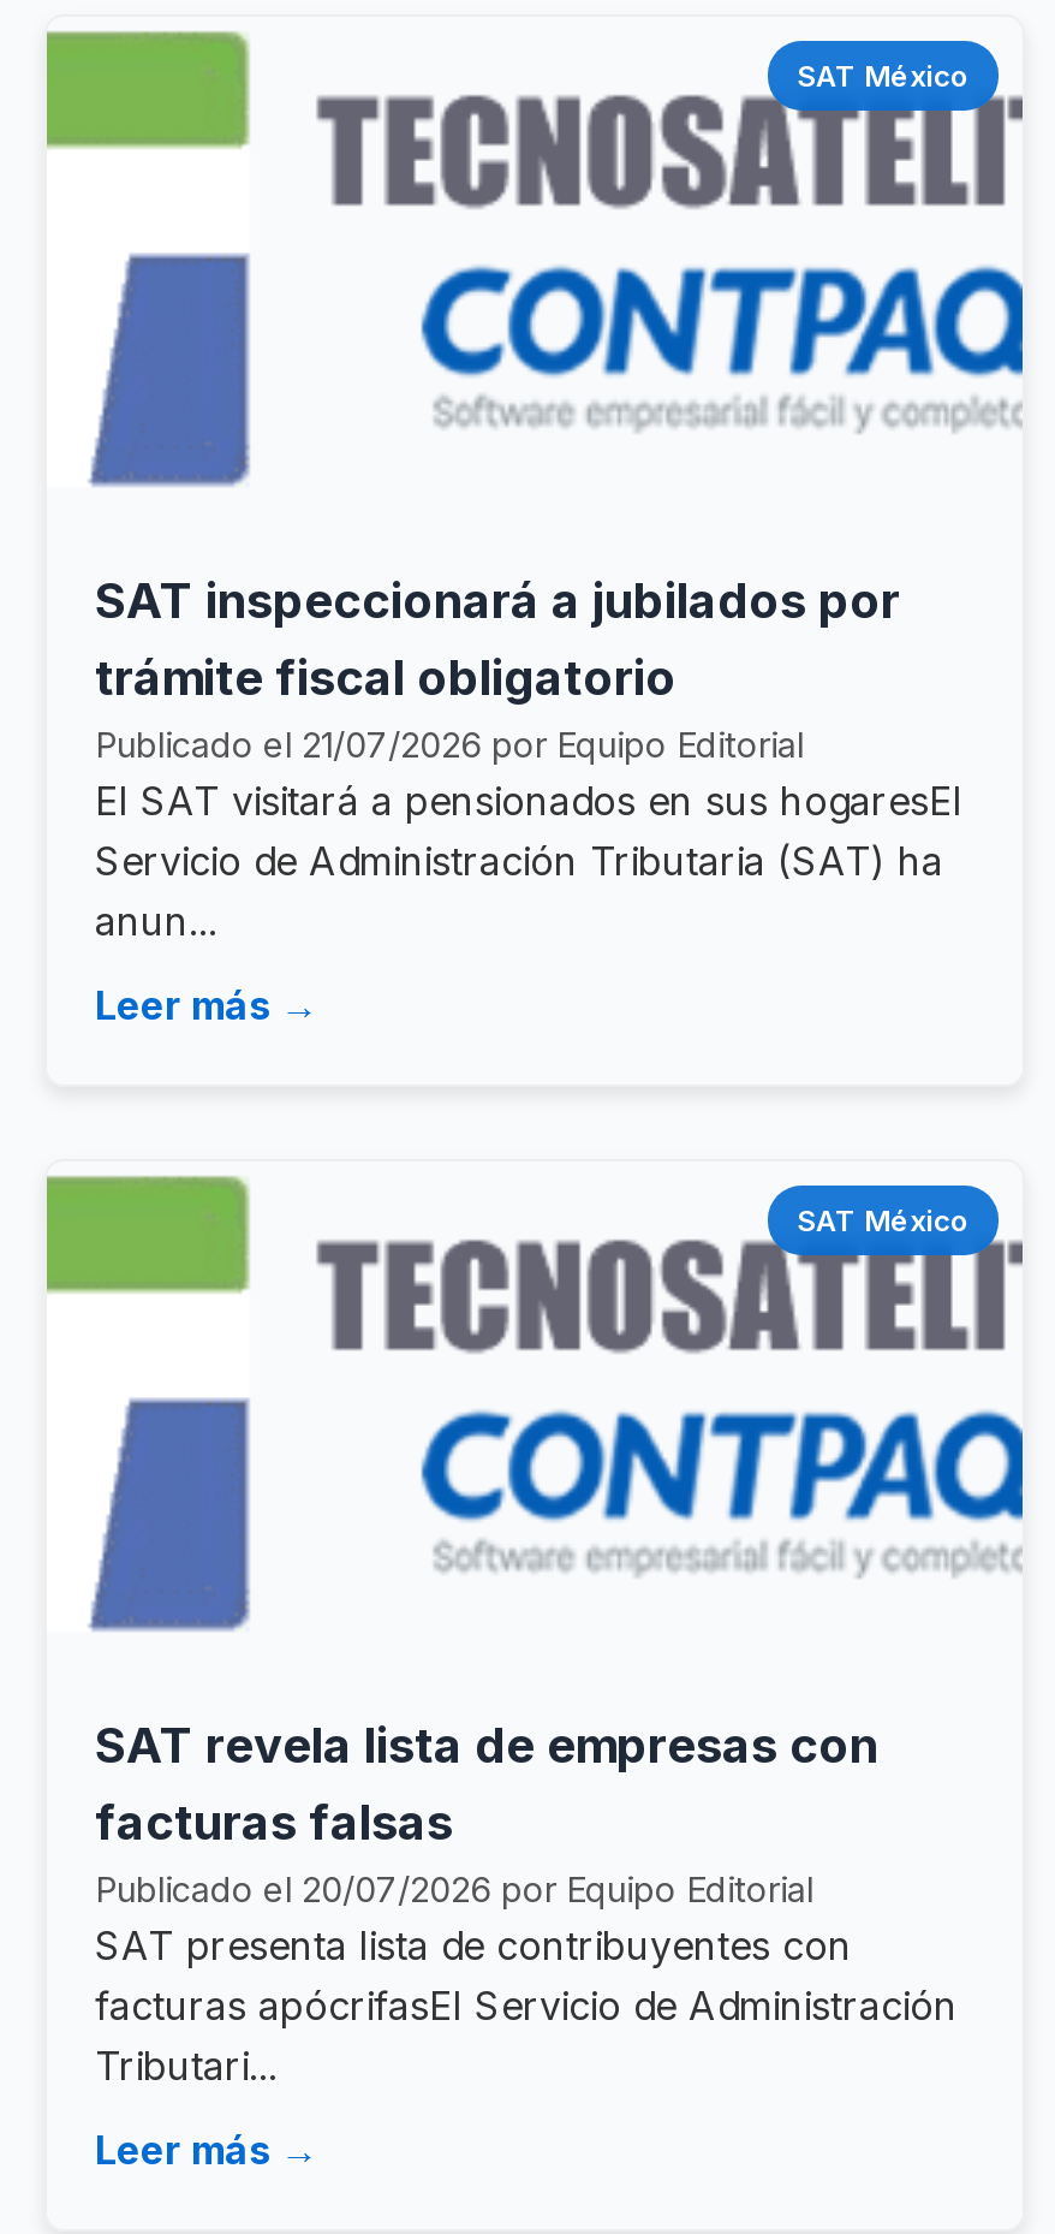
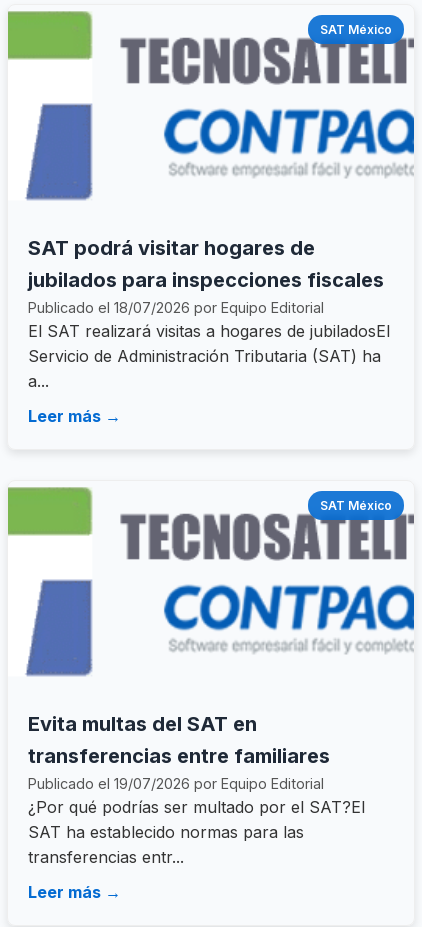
- SAT inspeccionará a jubilados por
- trámite fiscal obligatorio
- Publicado el 21/07/2026 por Equipo Editorial
- El SAT visitará a pensionados en sus hogaresEl
+ SAT podrá visitar hogares de
+ jubilados para inspecciones fiscales
+ Publicado el 18/07/2026 por Equipo Editorial
+ El SAT realizará visitas a hogares de jubiladosEl

- anun...
+ a...

- SAT revela lista de empresas con
- facturas falsas
- Publicado el 20/07/2026 por Equipo Editorial
- SAT presenta lista de contribuyentes con
- facturas apócrifasEl Servicio de Administración
- Tributari...
+ Evita multas del SAT en
+ transferencias entre familiares
+ Publicado el 19/07/2026 por Equipo Editorial
+ ¿Por qué podrías ser multado por el SAT?El
+ SAT ha establecido normas para las
+ transferencias entr...
